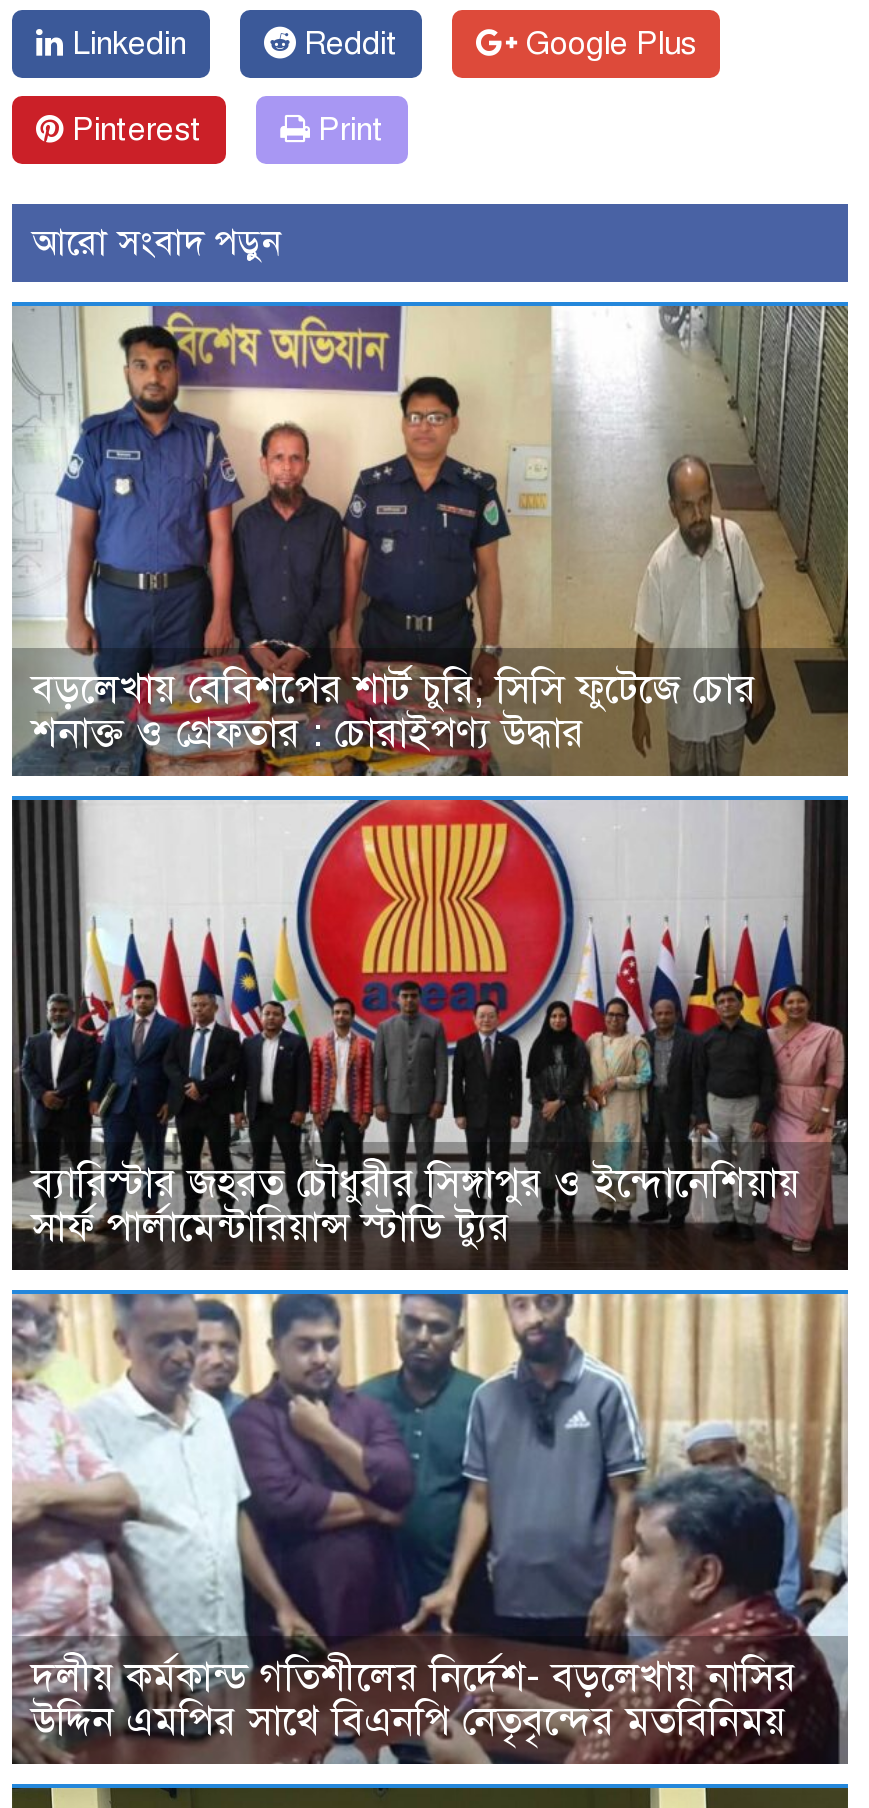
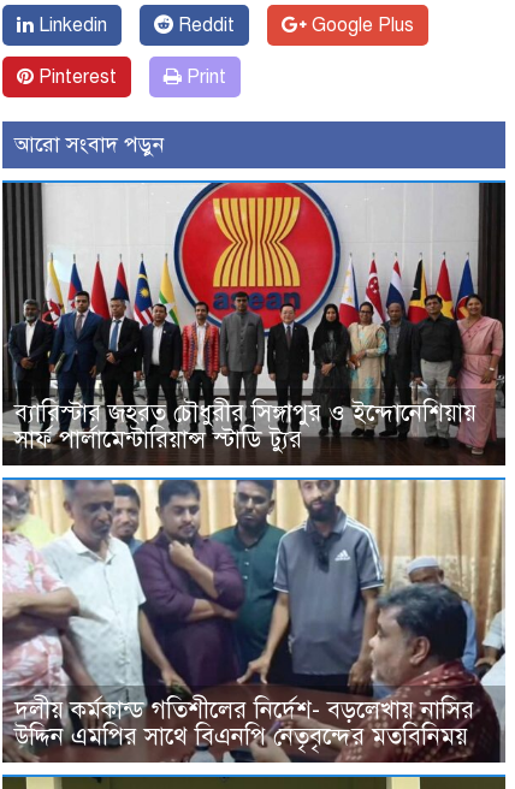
- [image]
- বড়লেখায় বেবিশপের শার্ট চুরি, সিসি ফুটেজে চোর
- শনাক্ত ও গ্রেফতার : চোরাইপণ্য উদ্ধার
